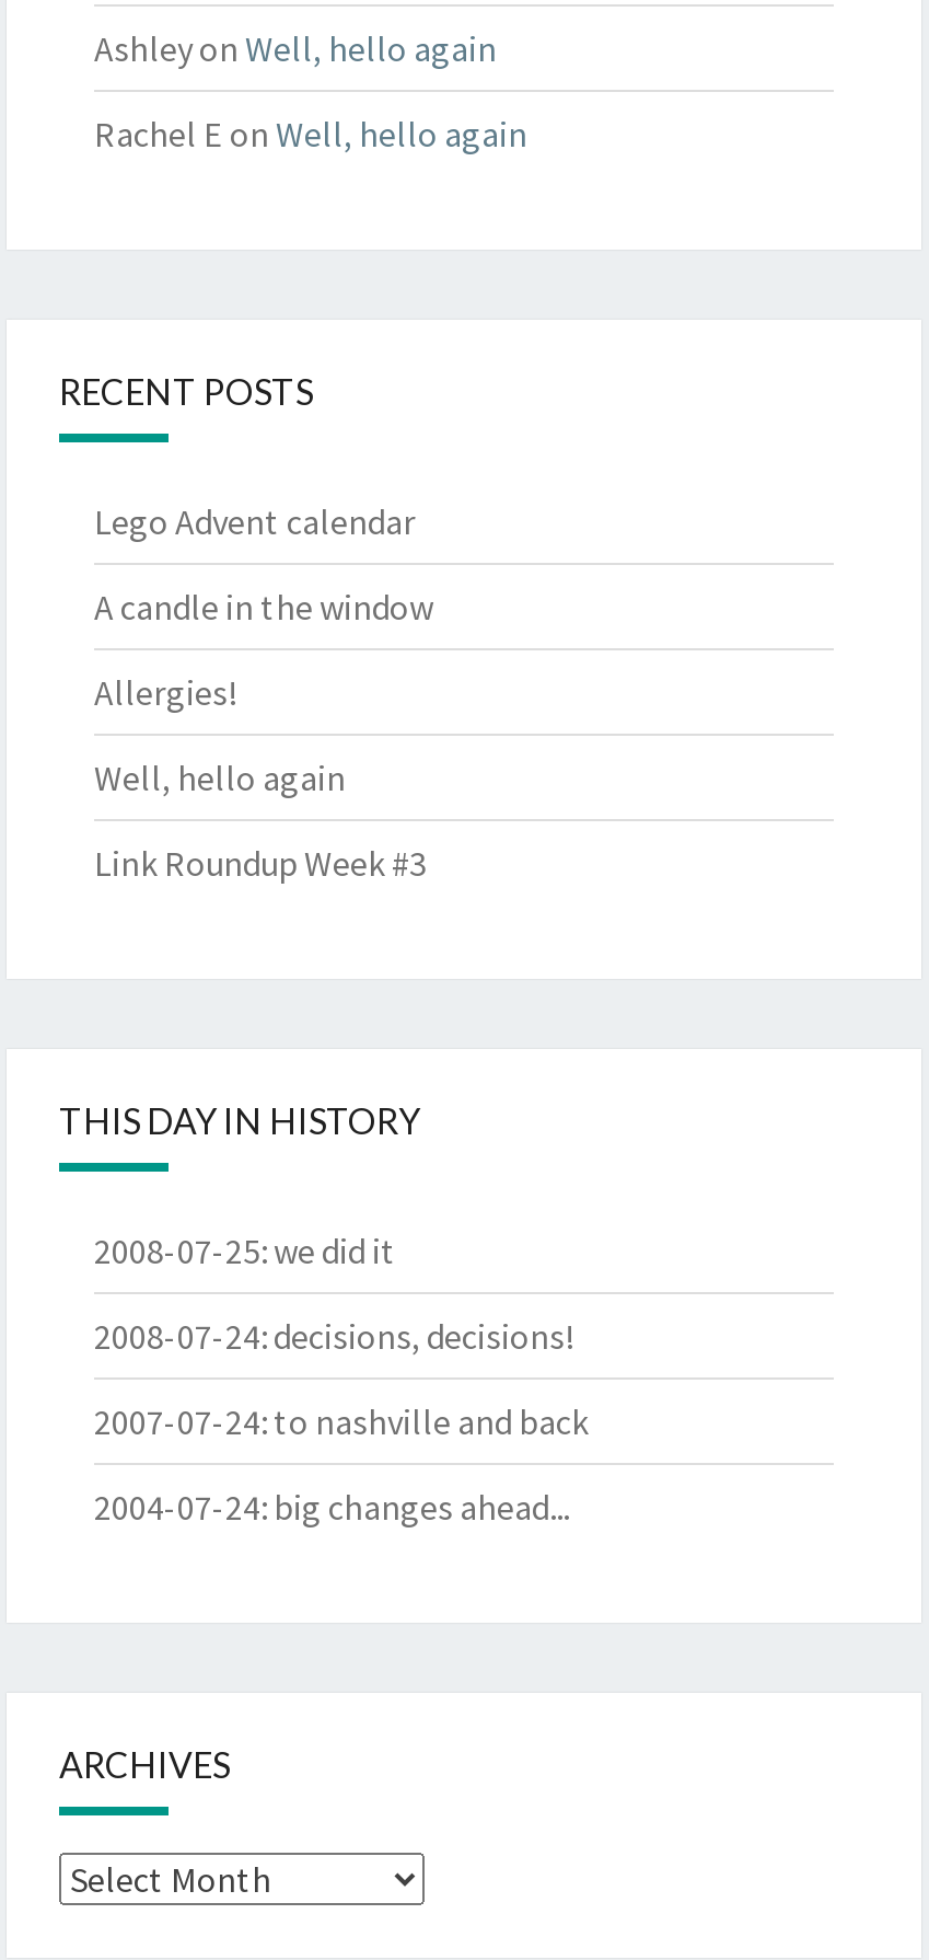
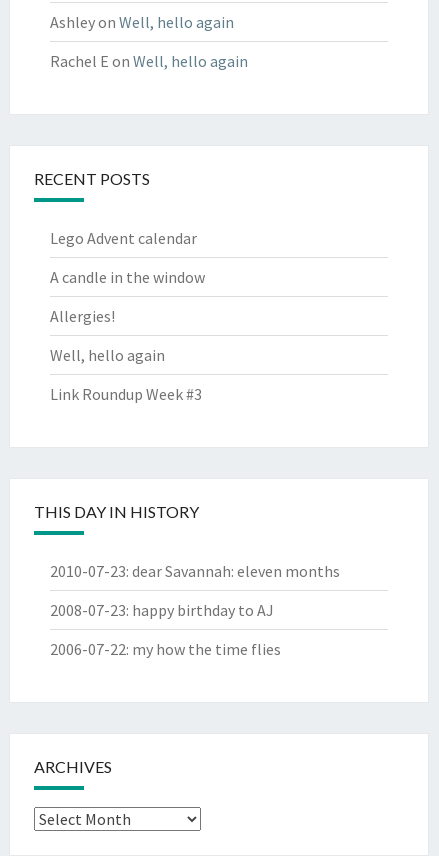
- 2008-07-25: we did it
- 2008-07-24: decisions, decisions!
- 2007-07-24: to nashville and back
- 2004-07-24: big changes ahead...
+ 2010-07-23: dear Savannah: eleven months
+ 2008-07-23: happy birthday to AJ
+ 2006-07-22: my how the time flies
